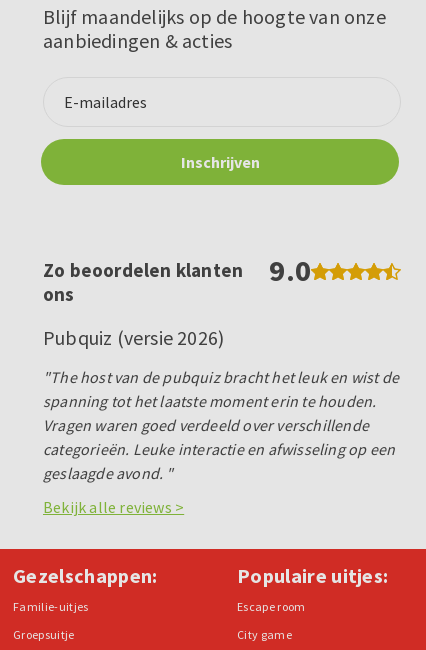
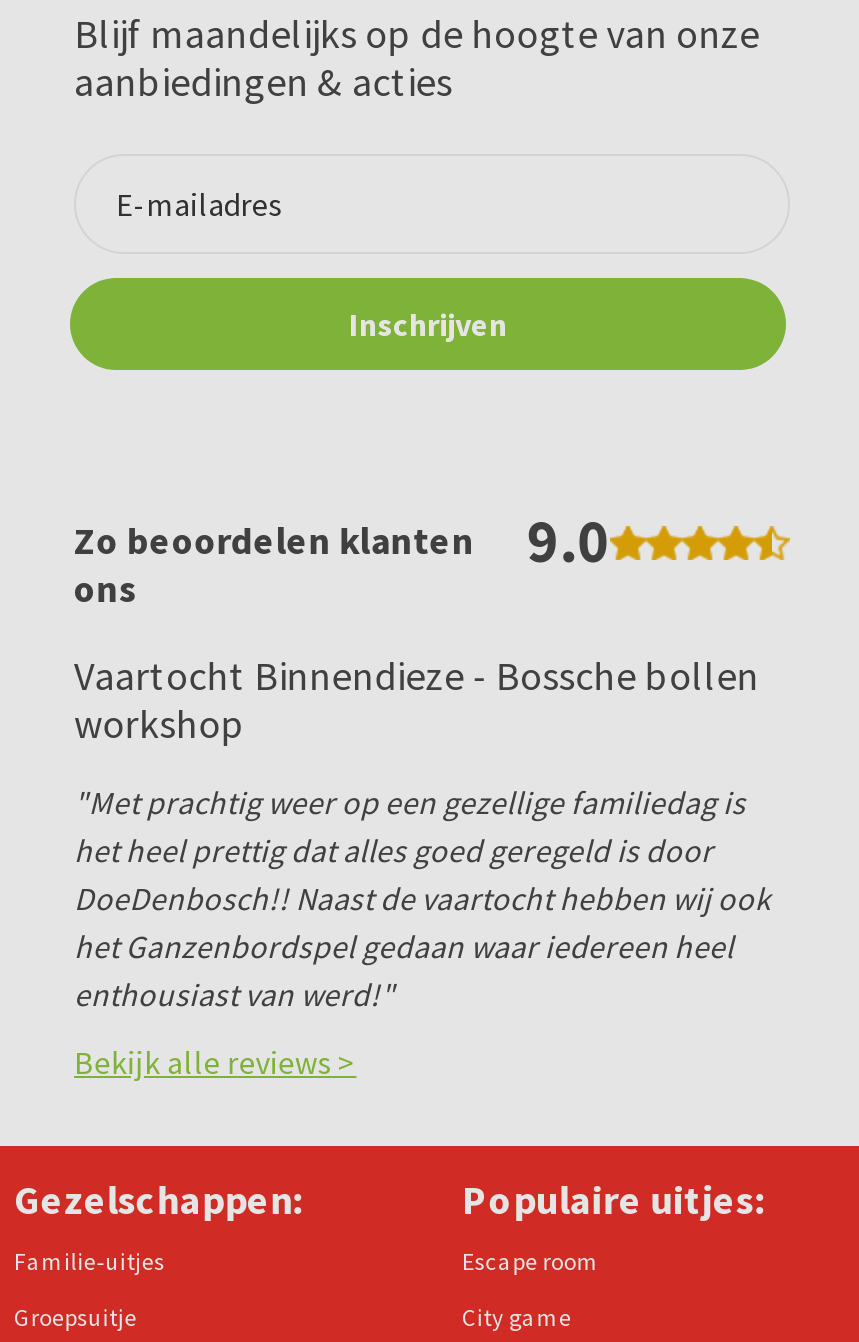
- Pubquiz (versie 2026)
+ Vaartocht Binnendieze - Bossche bollen
+ workshop

- "The host van de pubquiz bracht het leuk en wist de
- spanning tot het laatste moment erin te houden.
- Vragen waren goed verdeeld over verschillende
- categorieën. Leuke interactie en afwisseling op een
- geslaagde avond. "
+ "Met prachtig weer op een gezellige familiedag is
+ het heel prettig dat alles goed geregeld is door
+ DoeDenbosch!! Naast de vaartocht hebben wij ook
+ het Ganzenbordspel gedaan waar iedereen heel
+ enthousiast van werd!"
